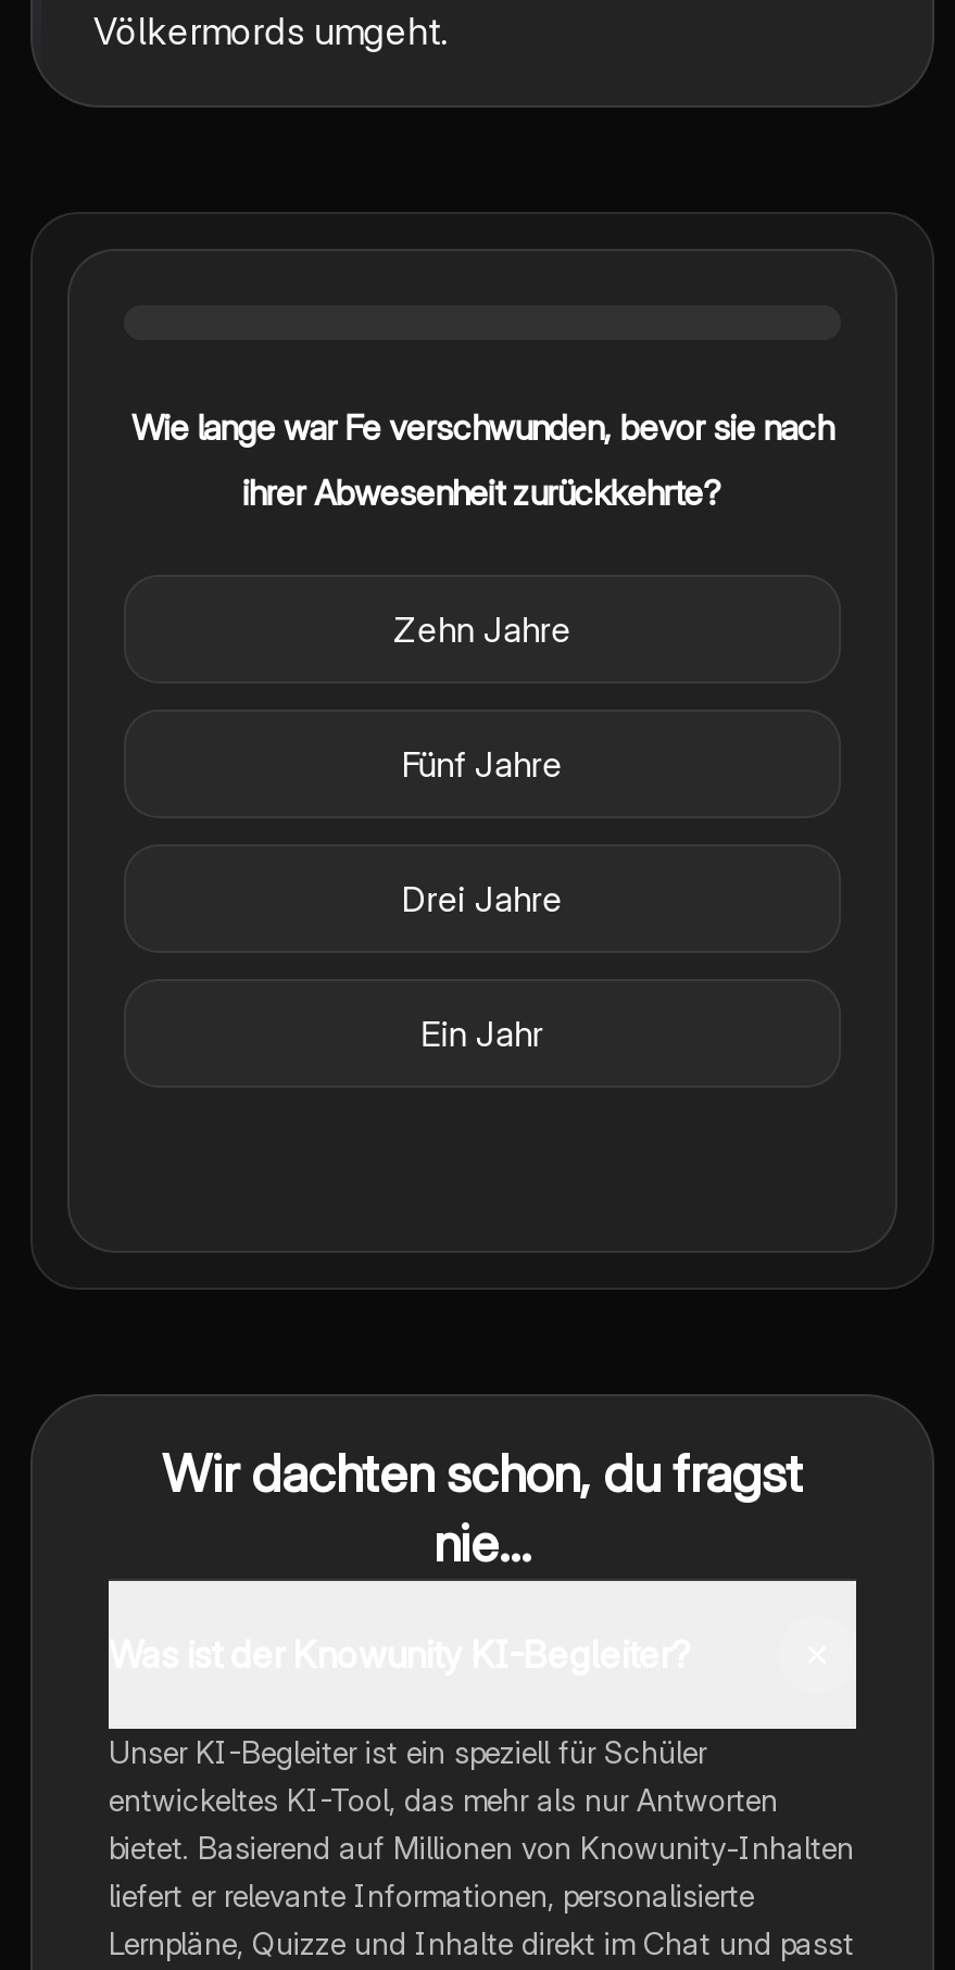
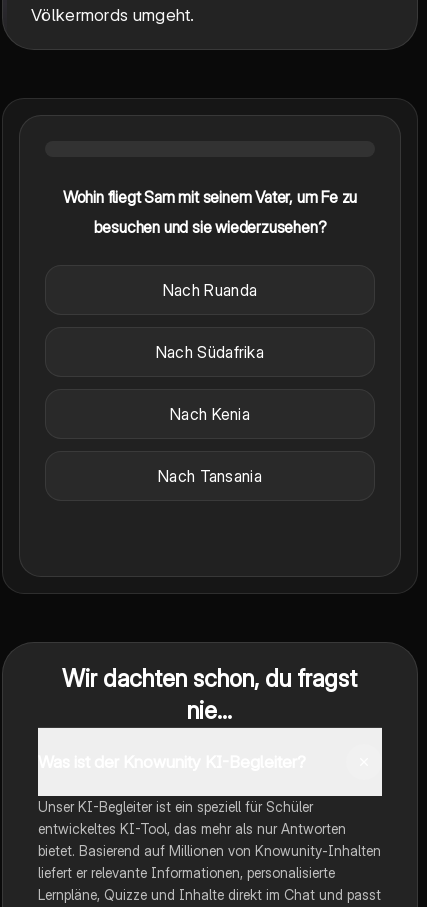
- Wie lange war Fe verschwunden, bevor sie nach
+ Wohin fliegt Sam mit seinem Vater, um Fe zu

- ihrer Abwesenheit zurückkehrte?
+ besuchen und sie wiederzusehen?

- Zehn Jahre
+ Nach Ruanda

- Fünf Jahre
+ Nach Südafrika

- Drei Jahre
+ Nach Kenia

- Ein Jahr
+ Nach Tansania
